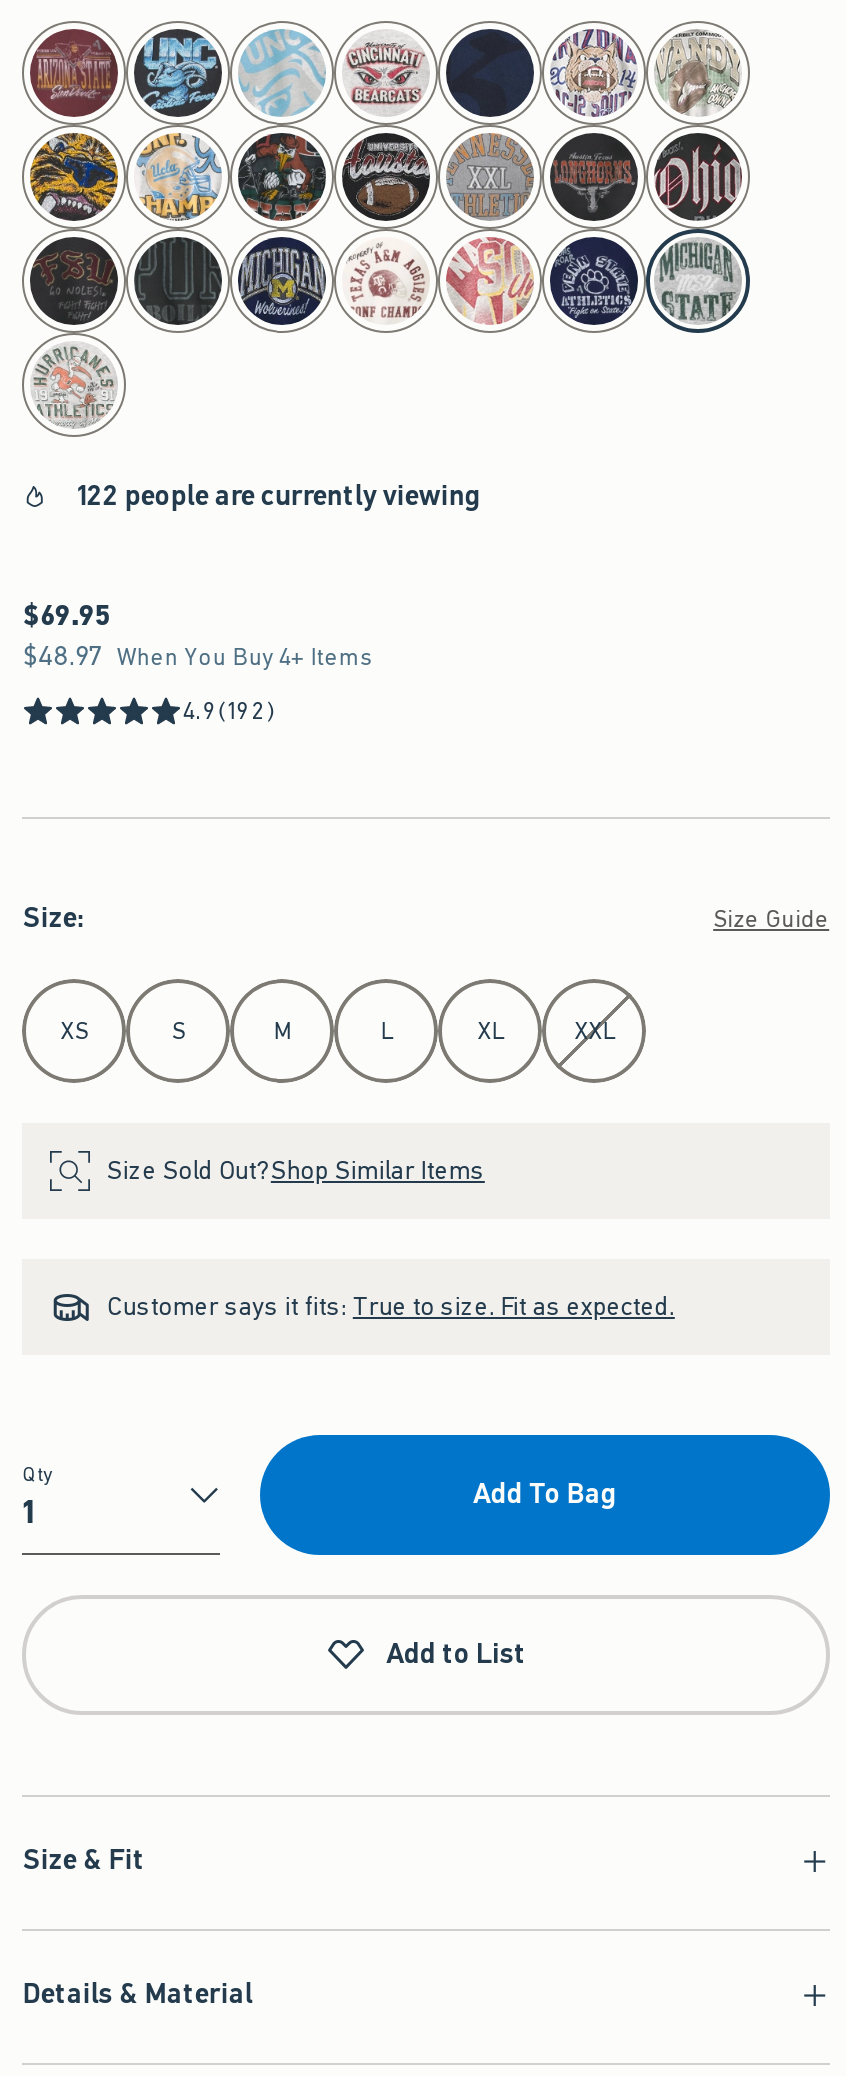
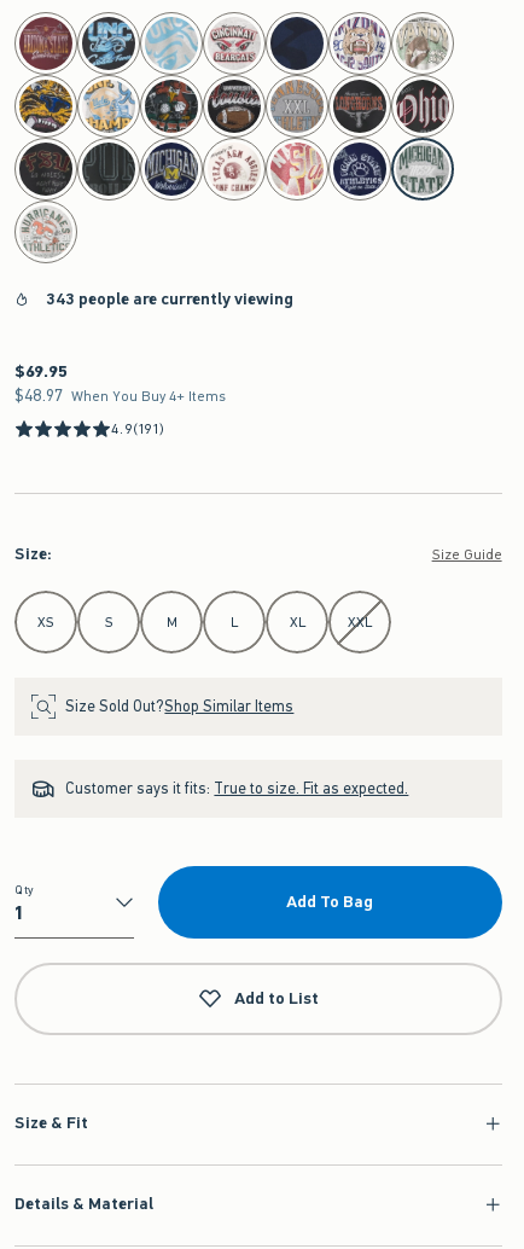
- 122 people are currently viewing
+ 343 people are currently viewing

- 4.9 (192)
+ 4.9 (191)
